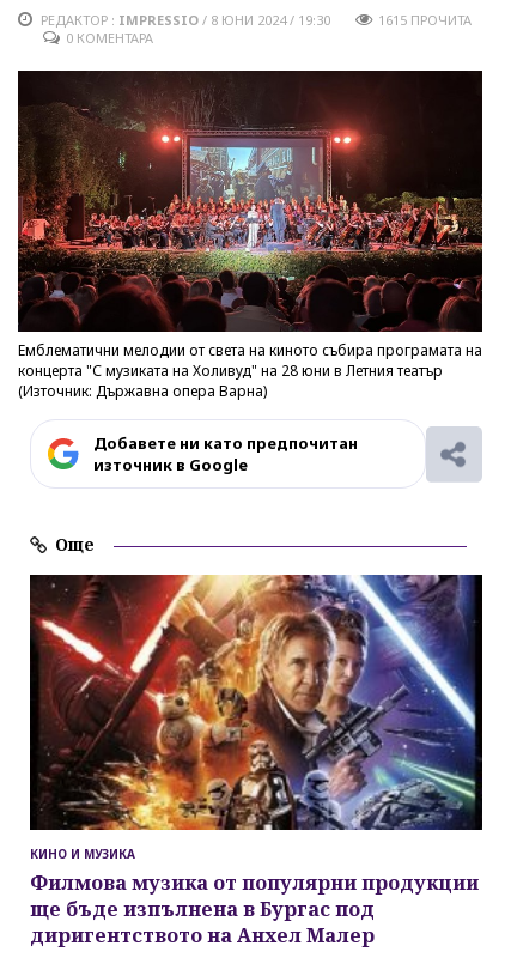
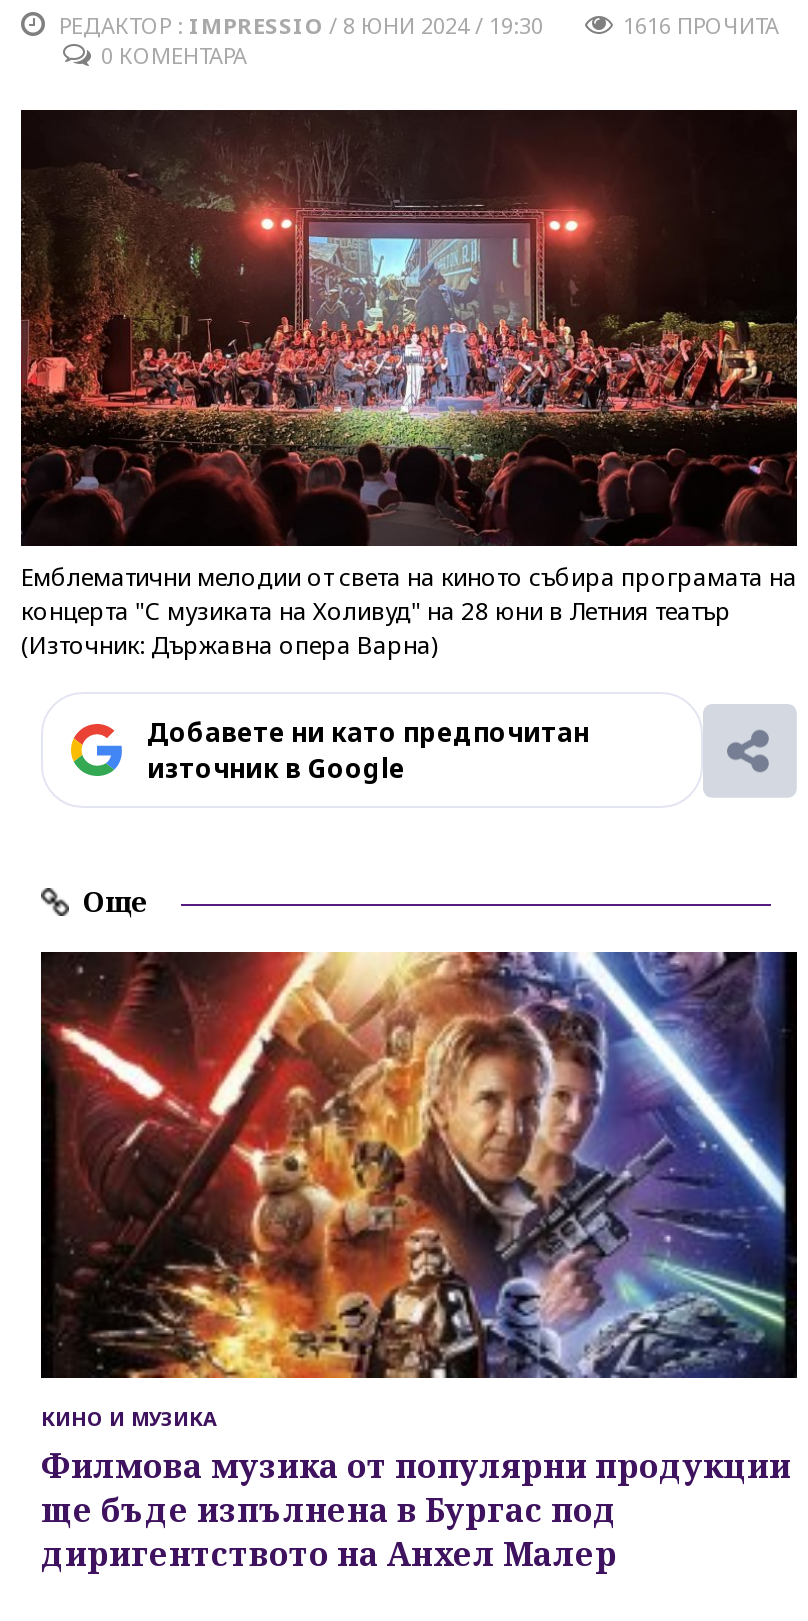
- 1615 ПРОЧИТА
+ 1616 ПРОЧИТА
